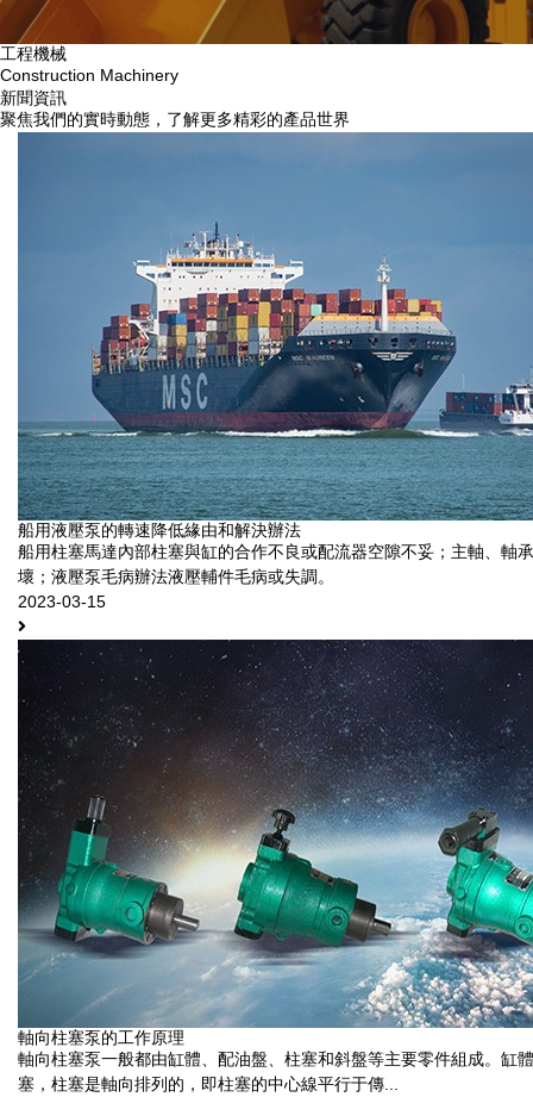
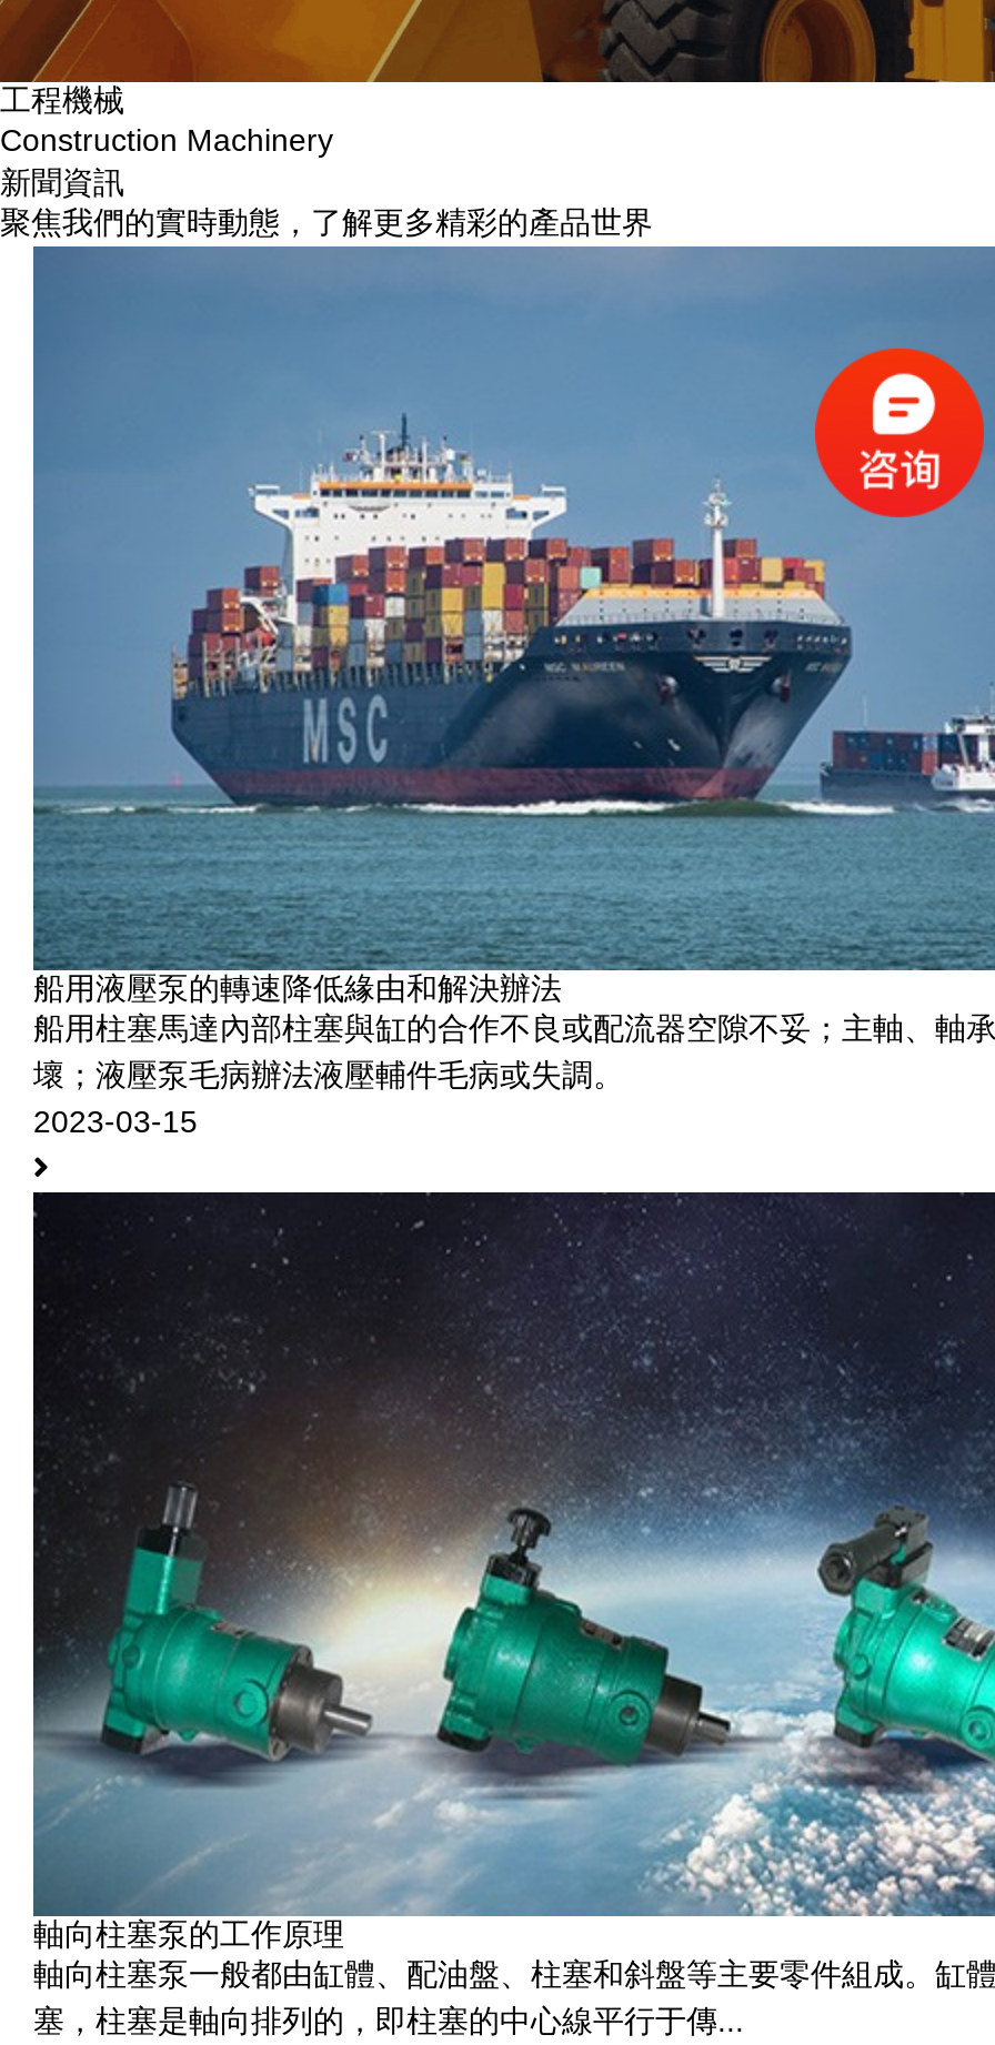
+ [image]
